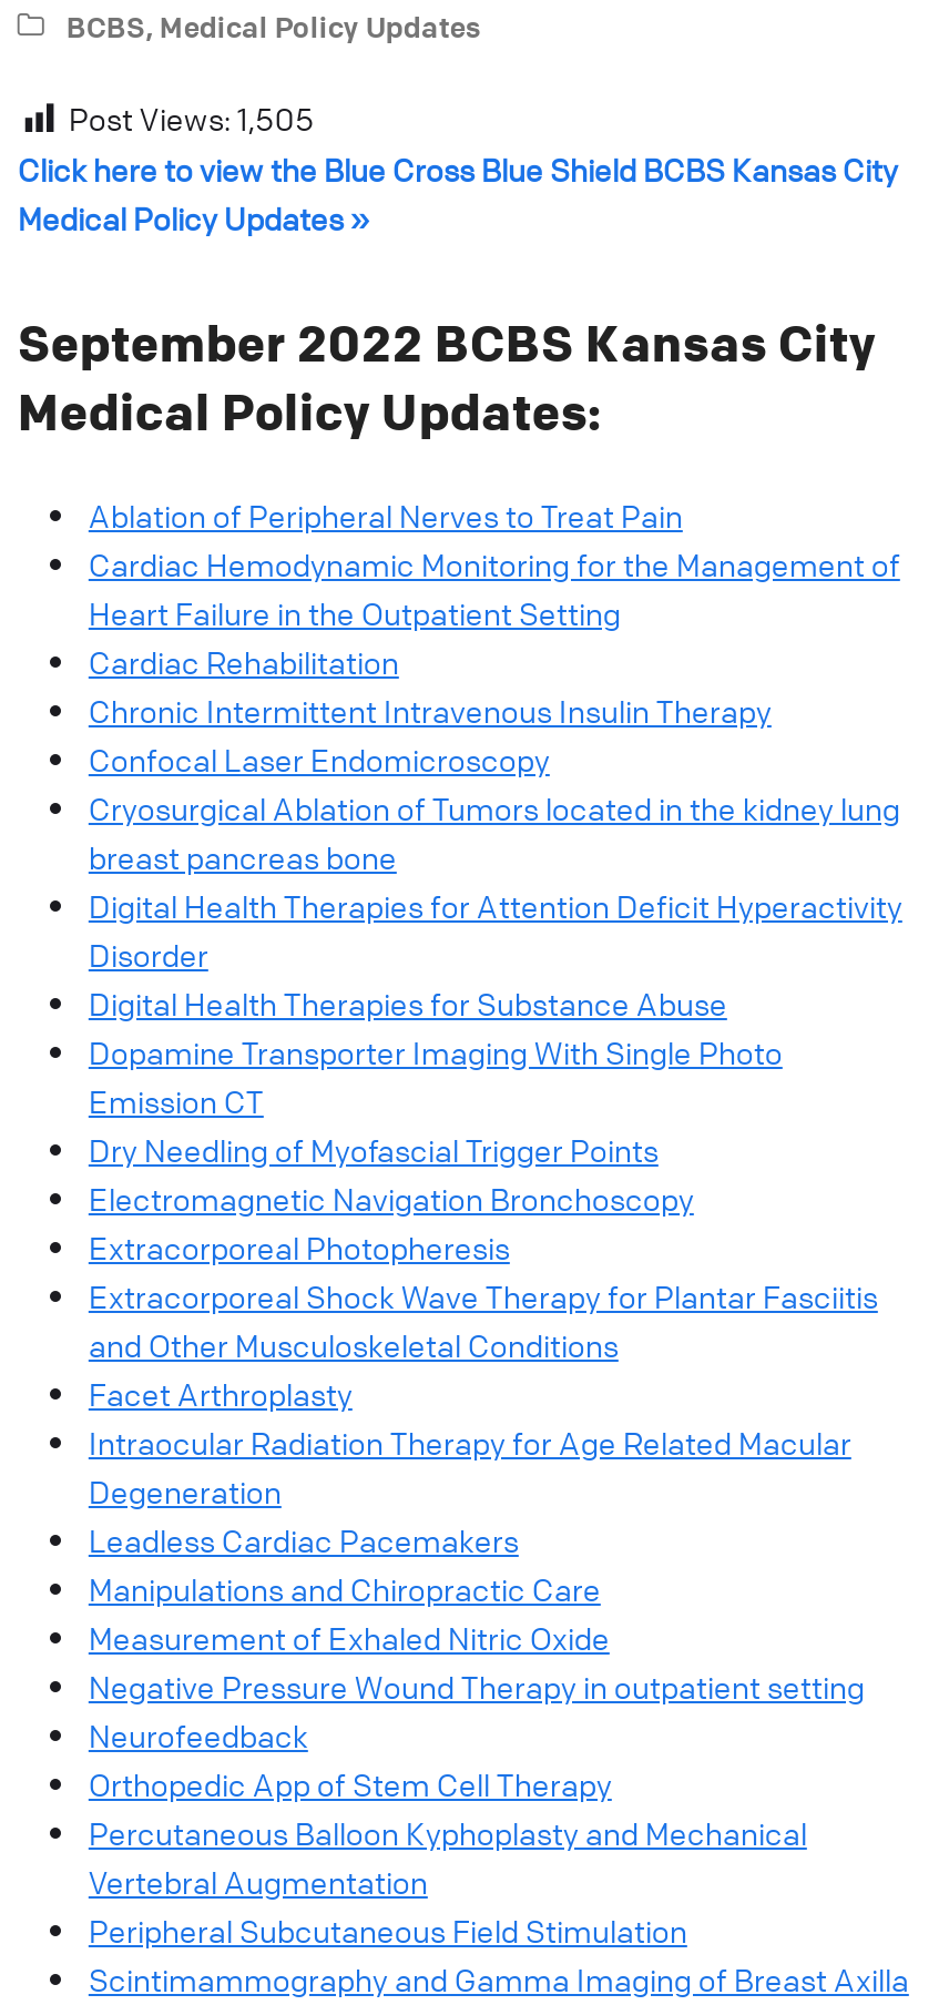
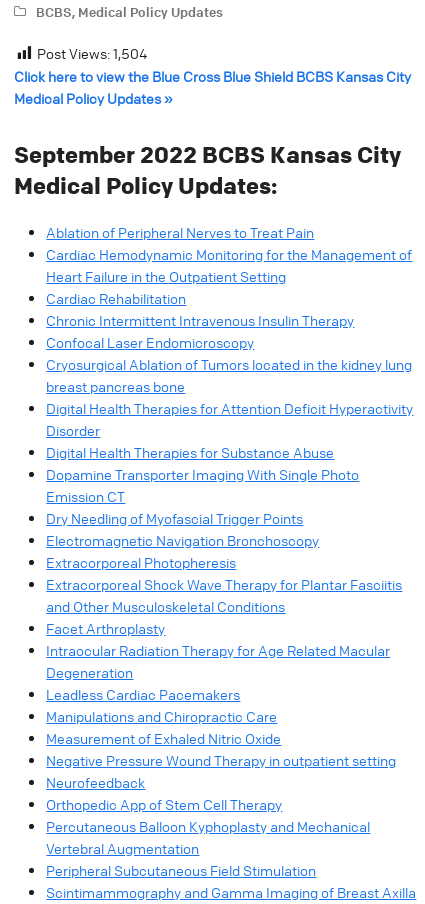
- Post Views: 1,505
+ Post Views: 1,504
